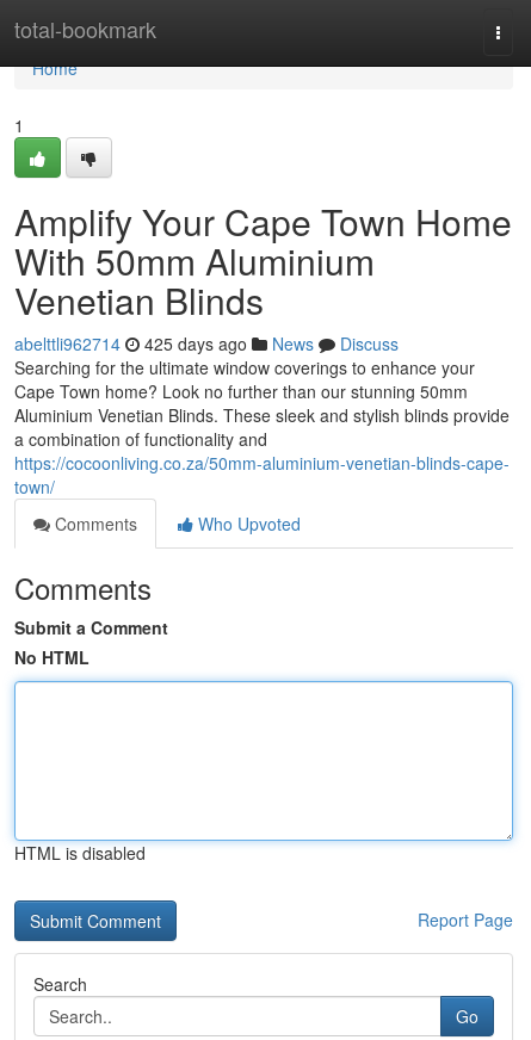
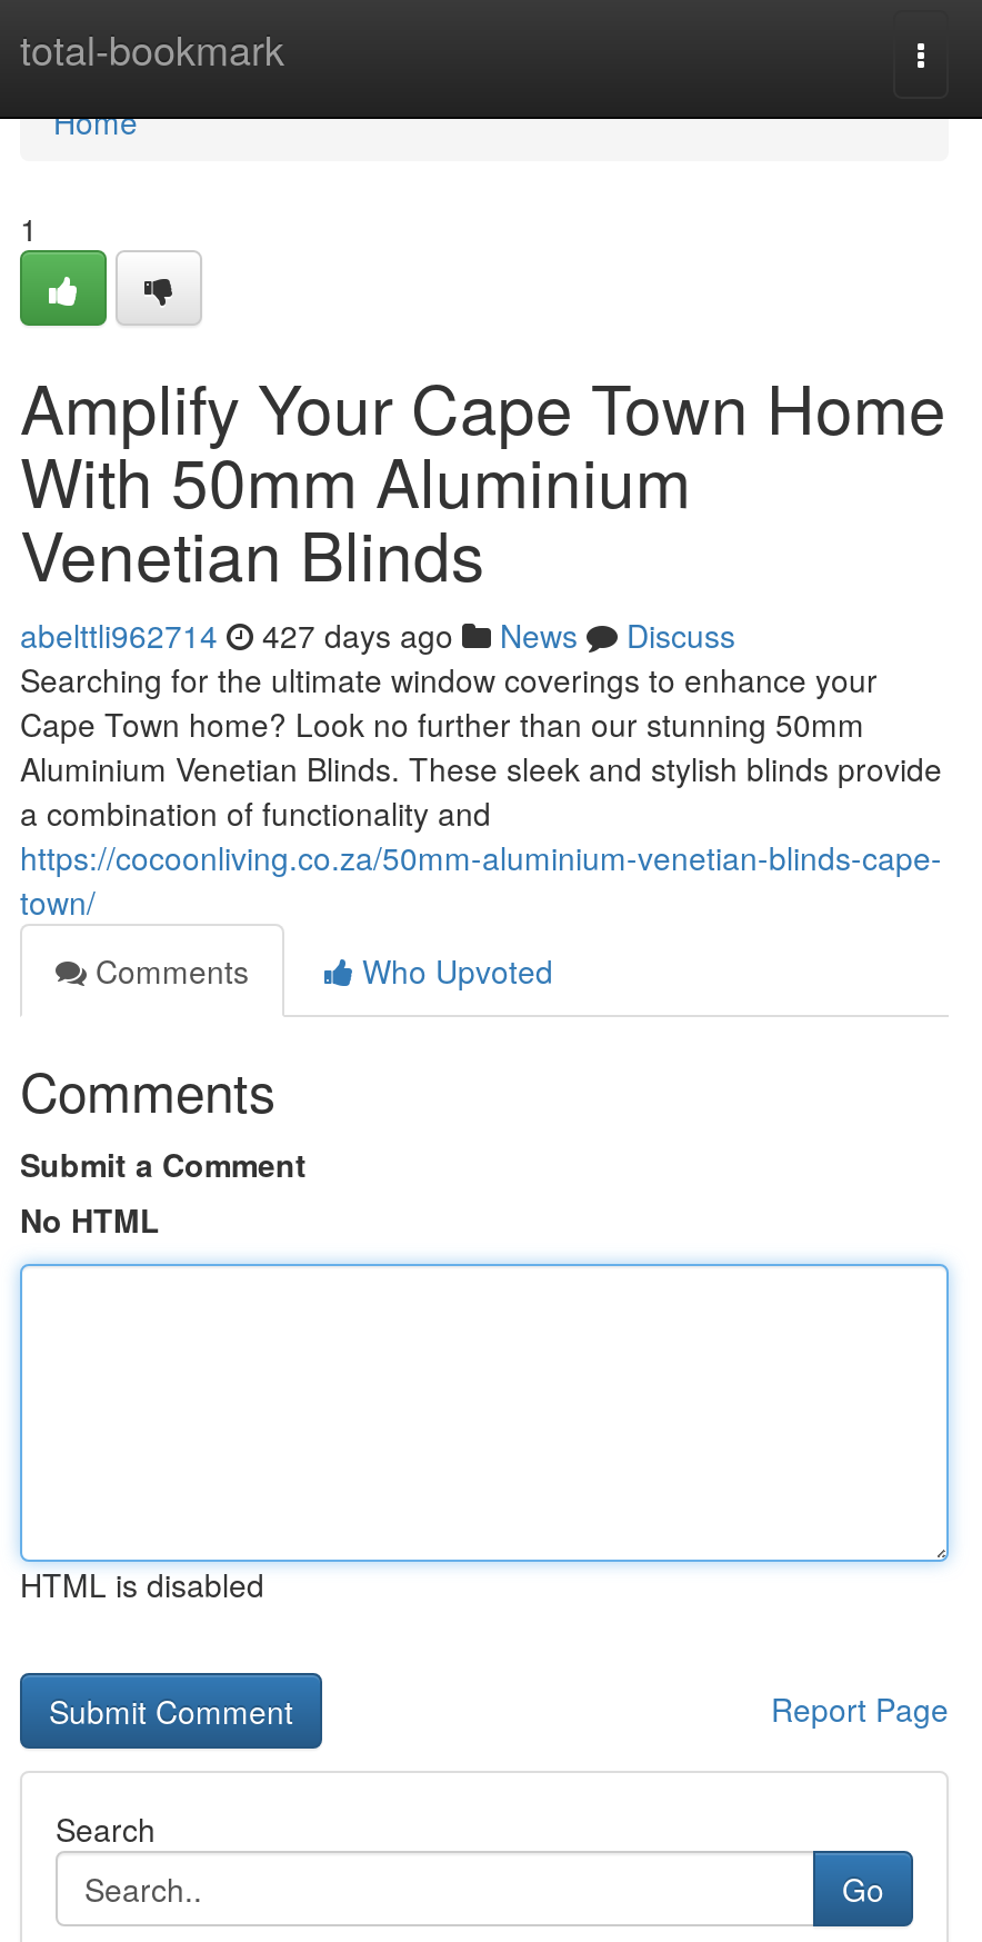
- abelttli962714 425 days ago News Discuss
+ abelttli962714 427 days ago News Discuss
